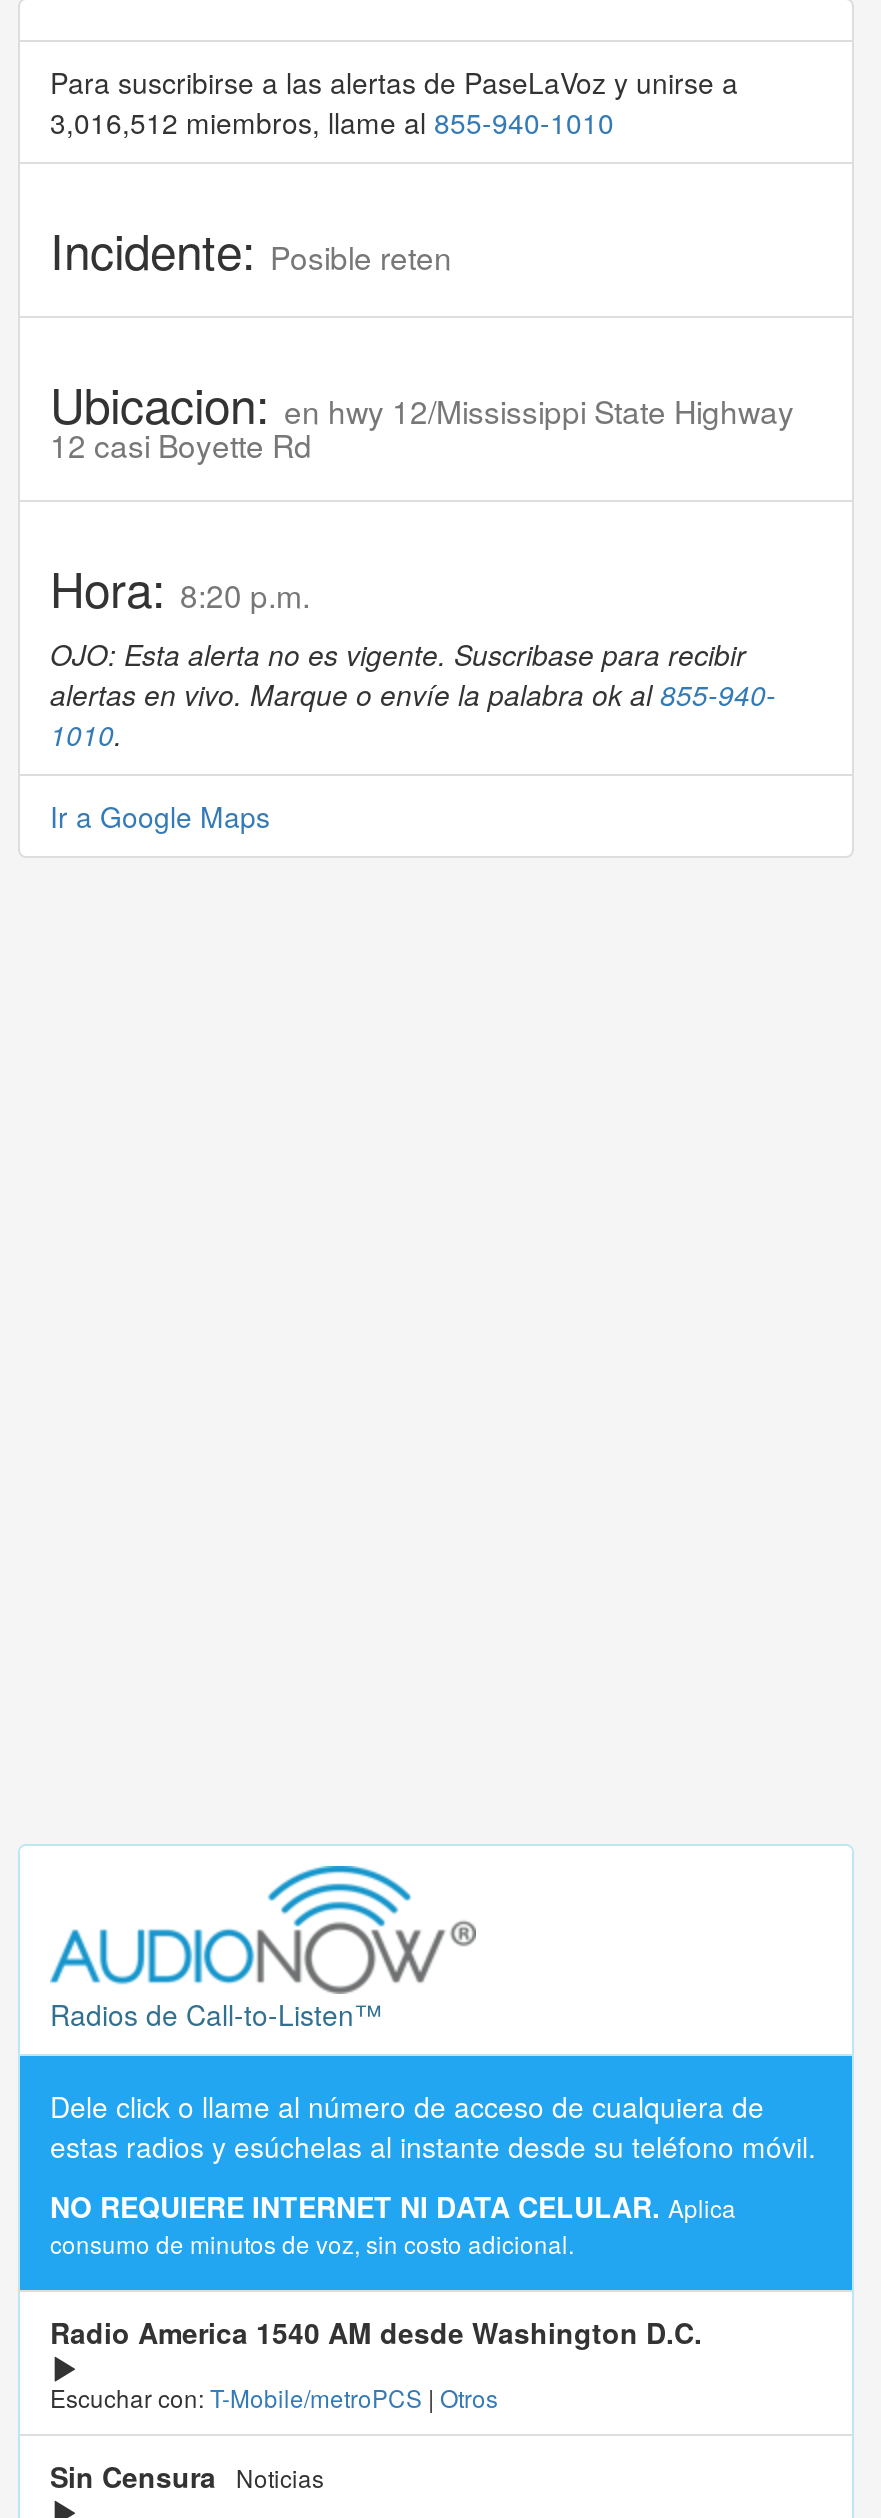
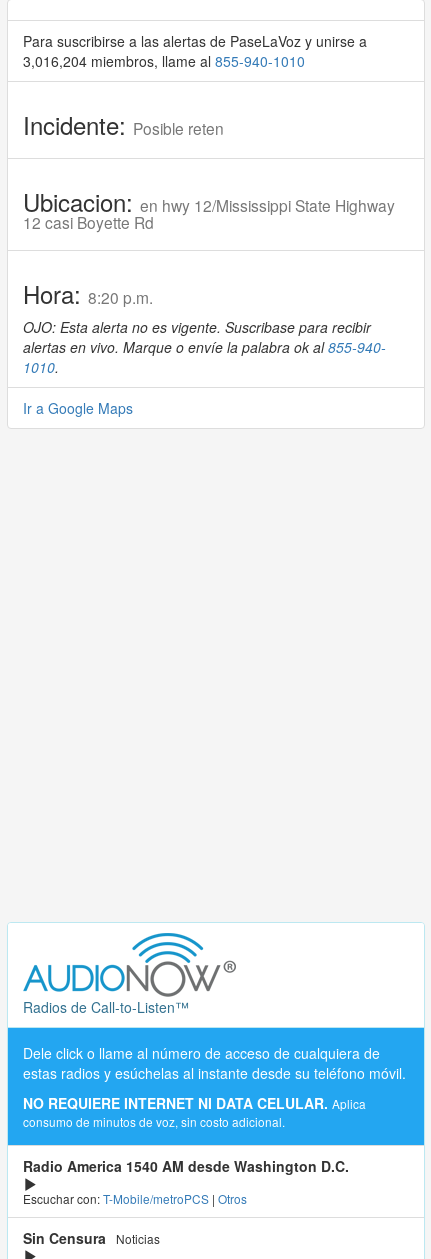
- 3,016,512 miembros, llame al 855-940-1010
+ 3,016,204 miembros, llame al 855-940-1010
